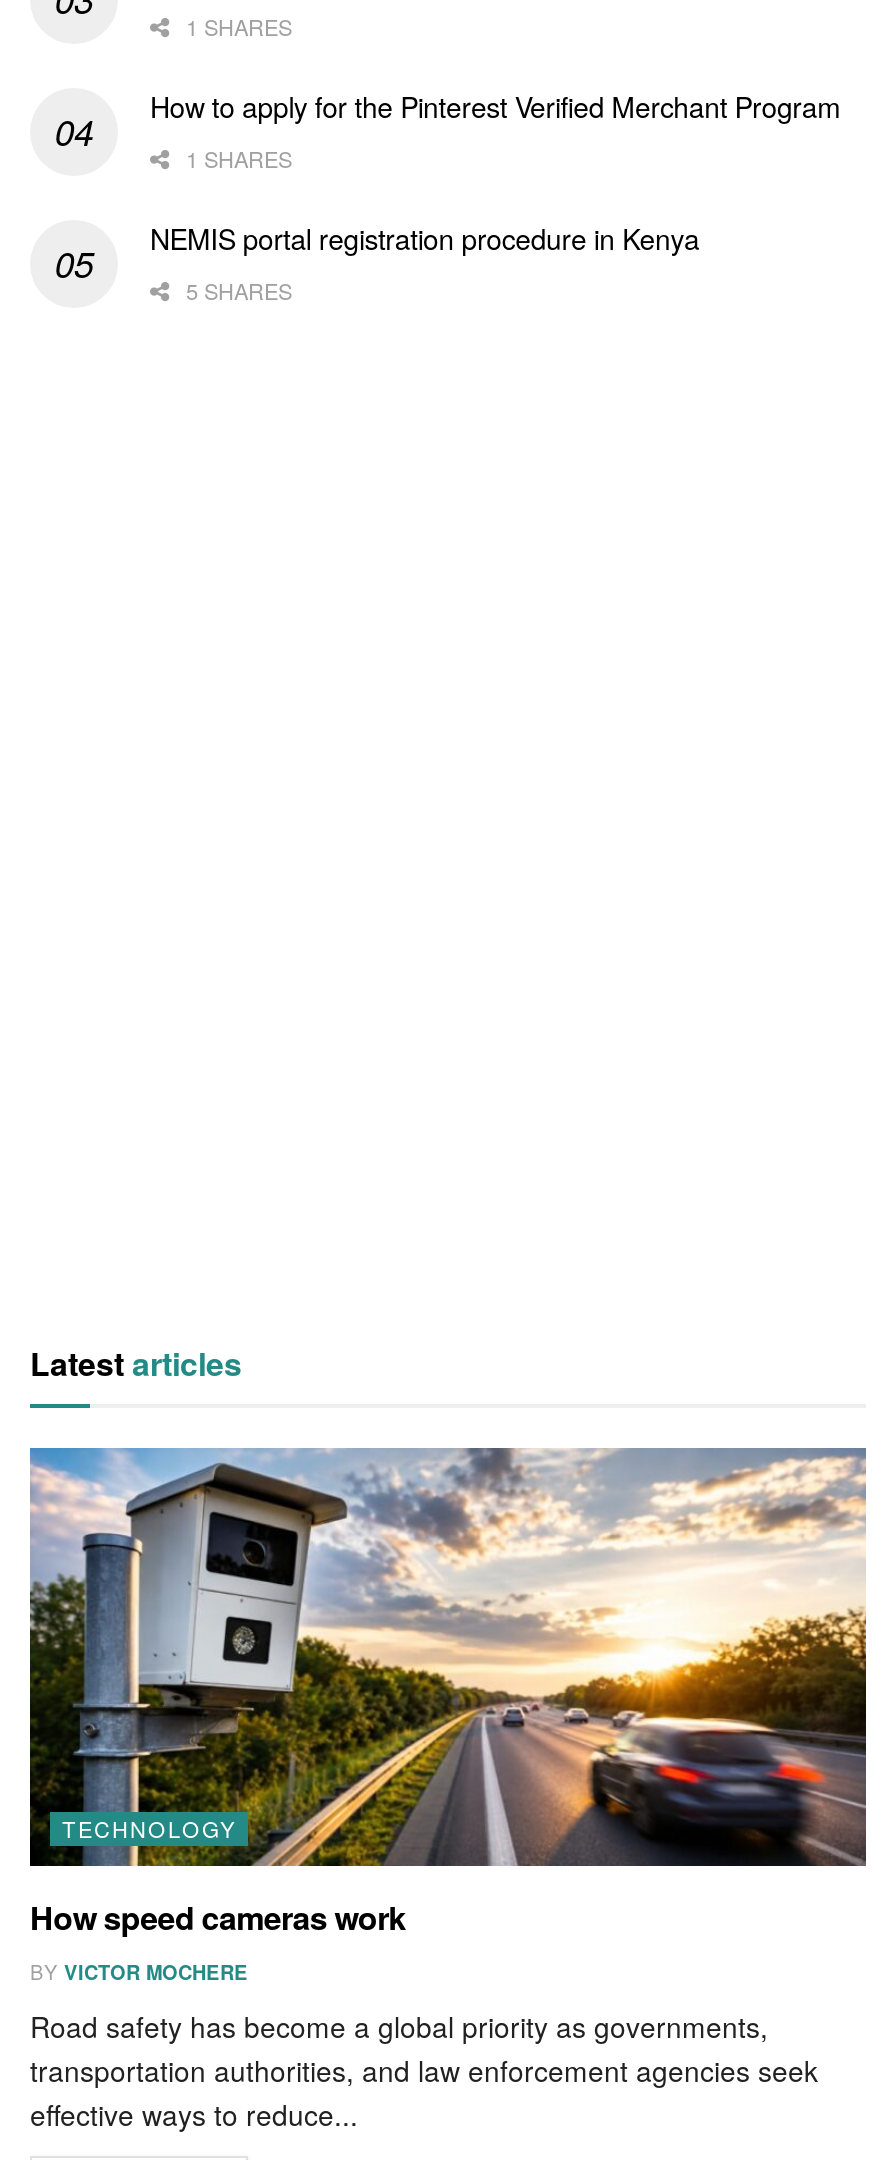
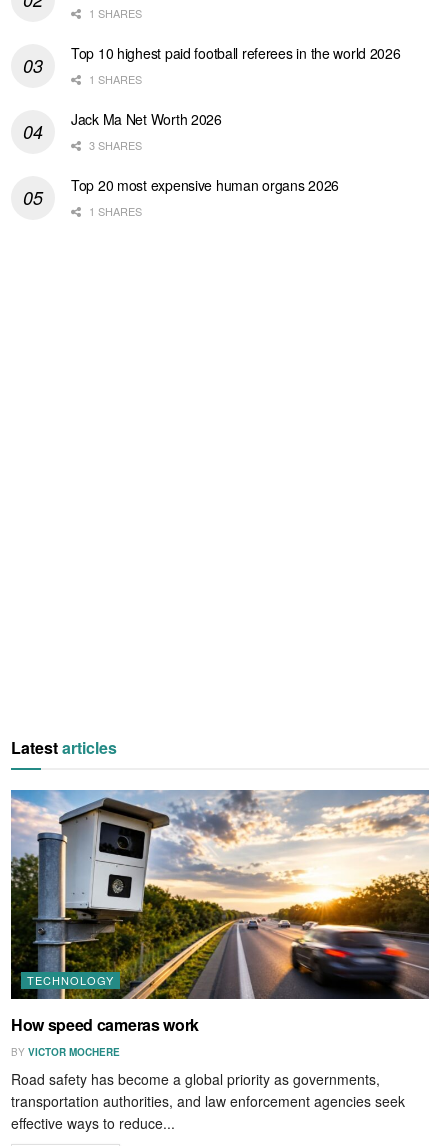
- How to apply for the Pinterest Verified Merchant Program
+ Top 10 highest paid football referees in the world 2026

- NEMIS portal registration procedure in Kenya
- 5 SHARES
+ Jack Ma Net Worth 2026
+ 3 SHARES
+ Top 20 most expensive human organs 2026
+ 1 SHARES
